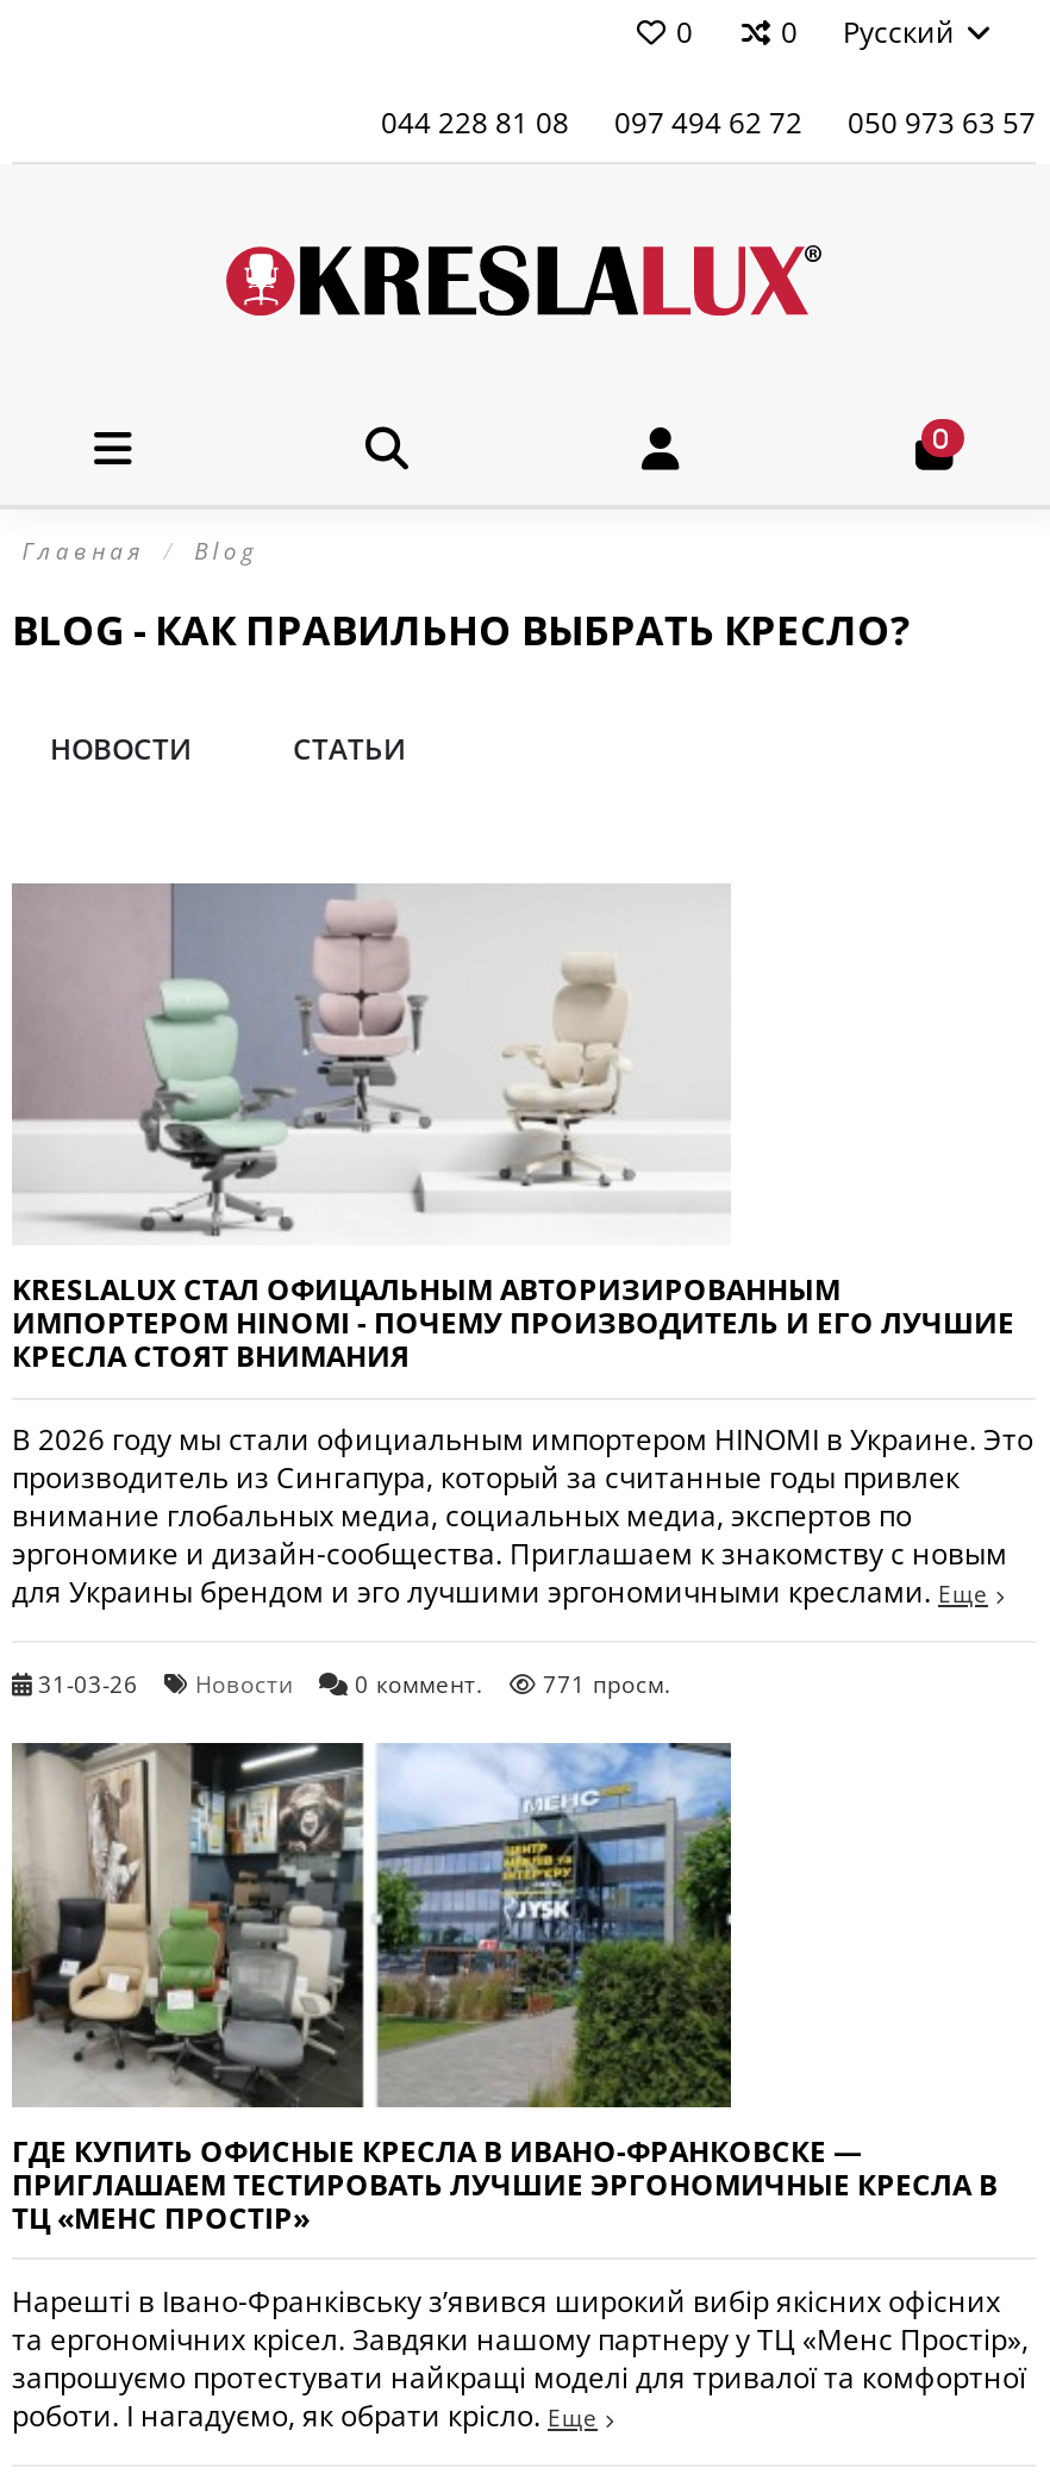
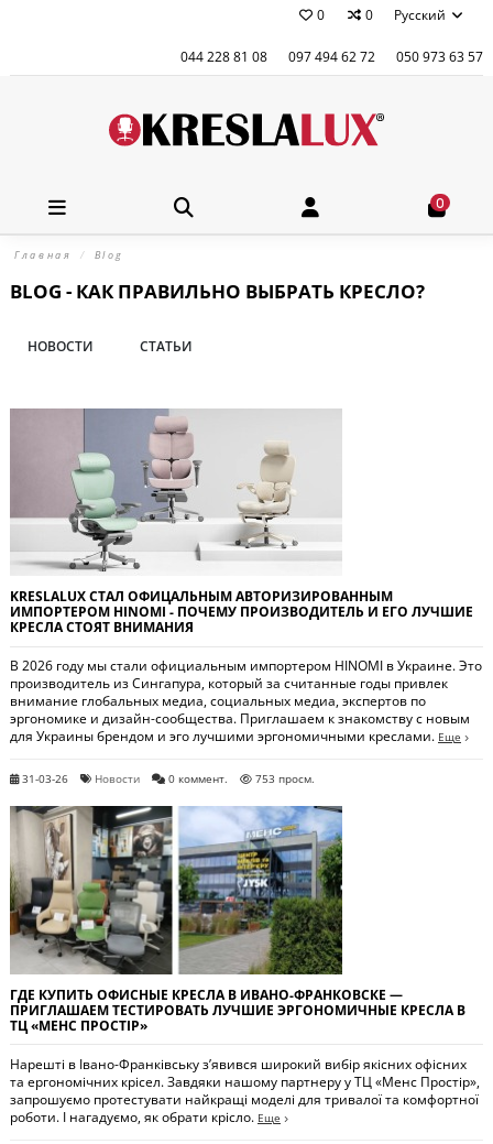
- 31-03-26 Новости 0 коммент. 771 просм.
+ 31-03-26 Новости 0 коммент. 753 просм.
